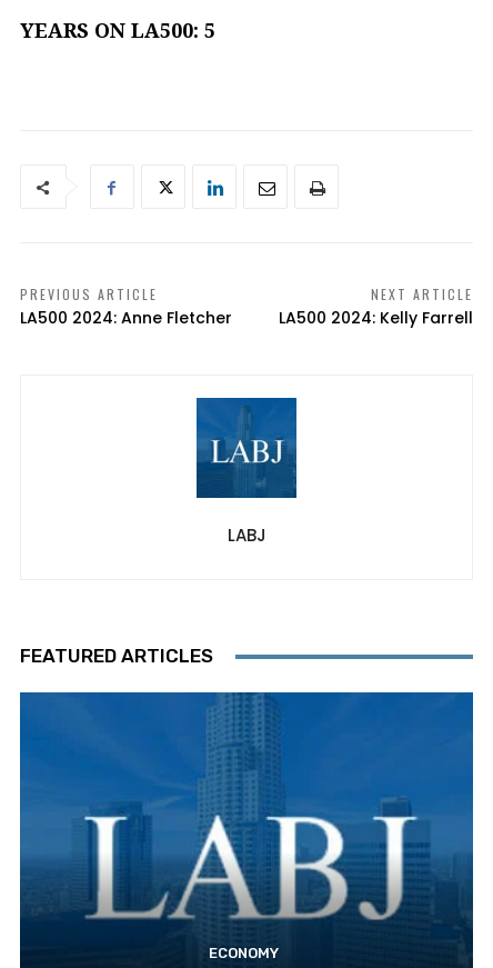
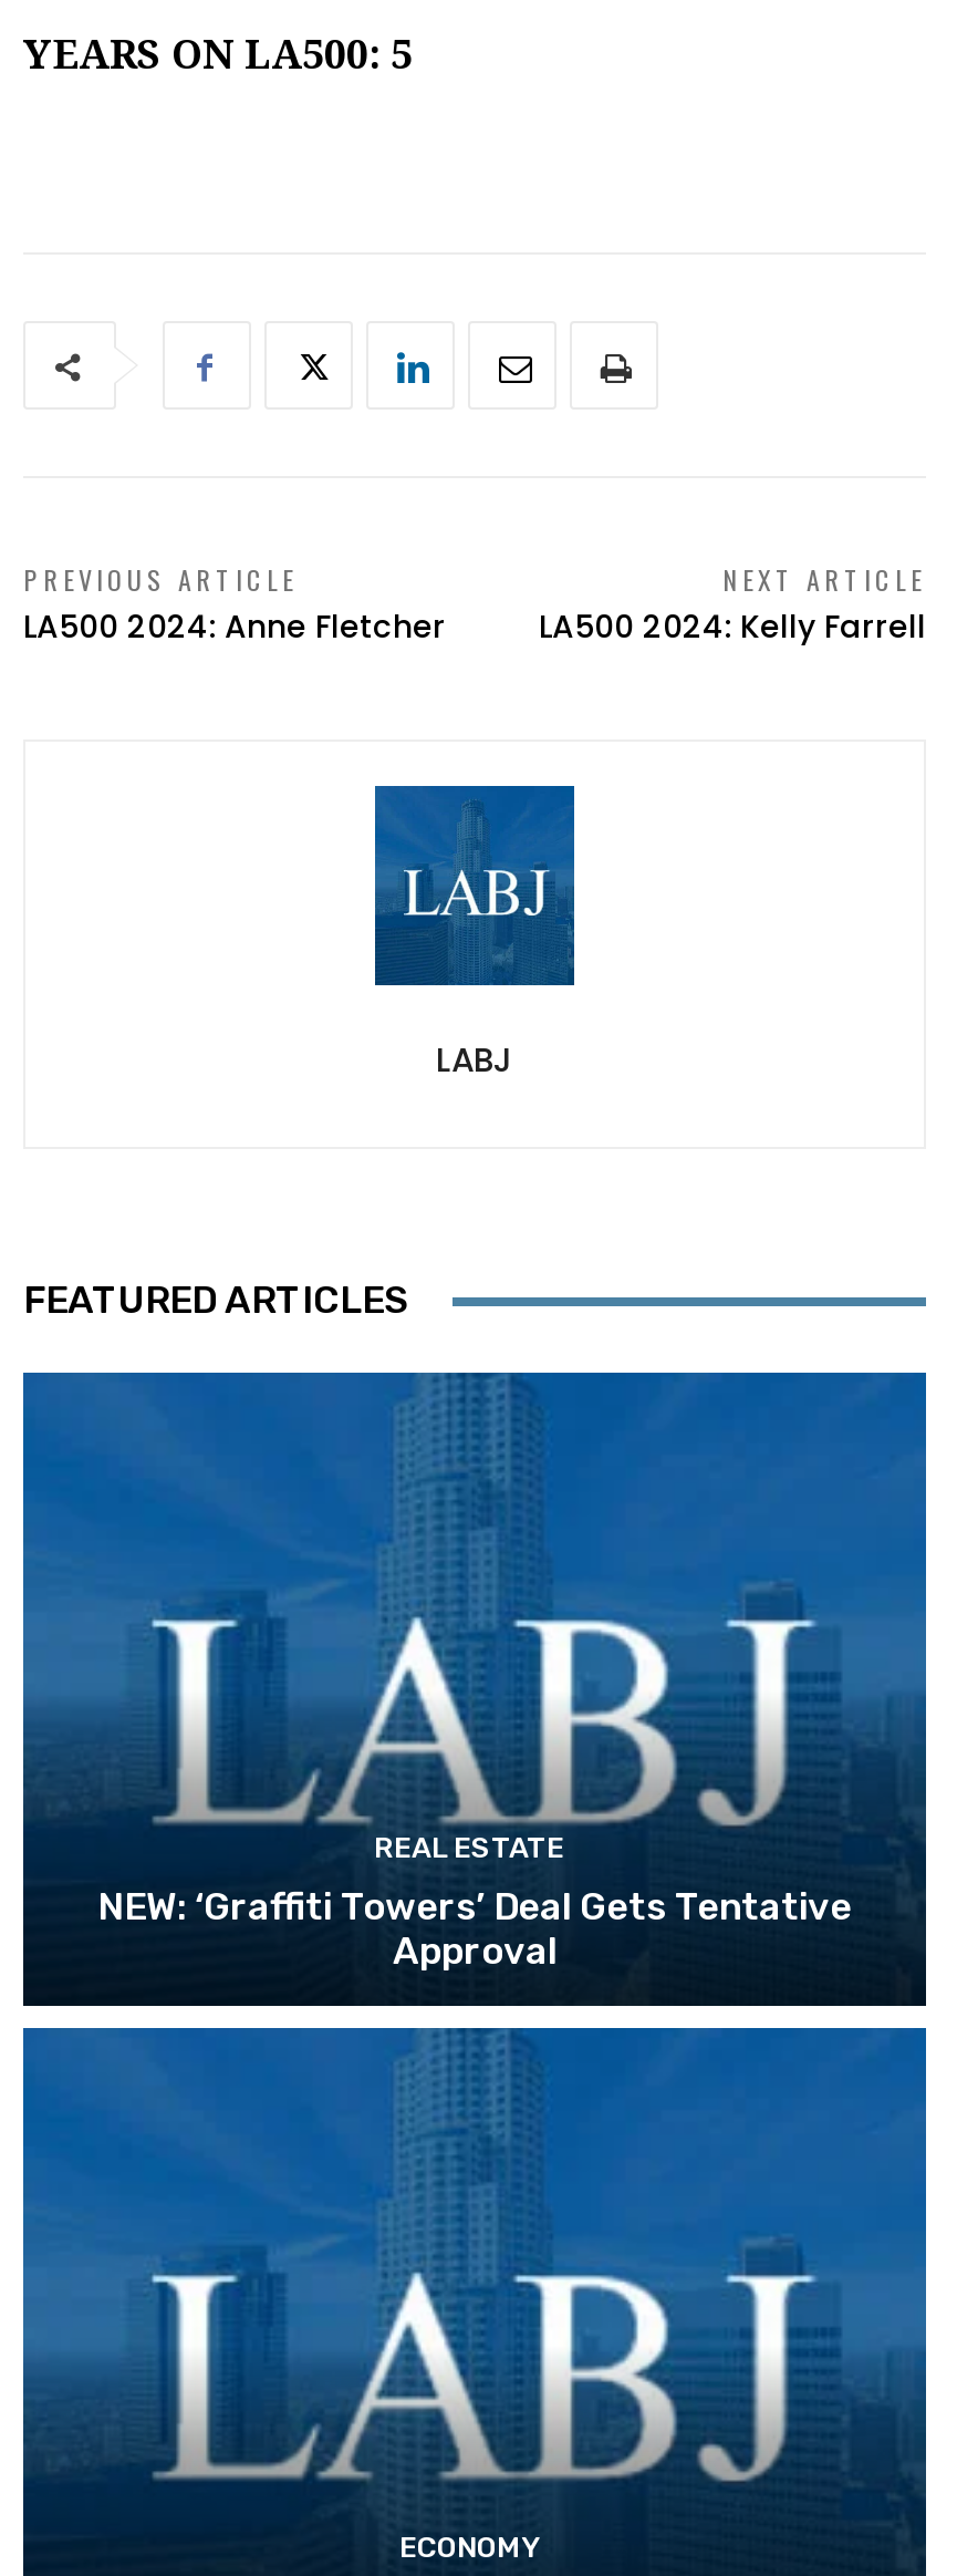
+ REAL ESTATE
+ NEW: ‘Graffiti Towers’ Deal Gets Tentative
+ Approval
